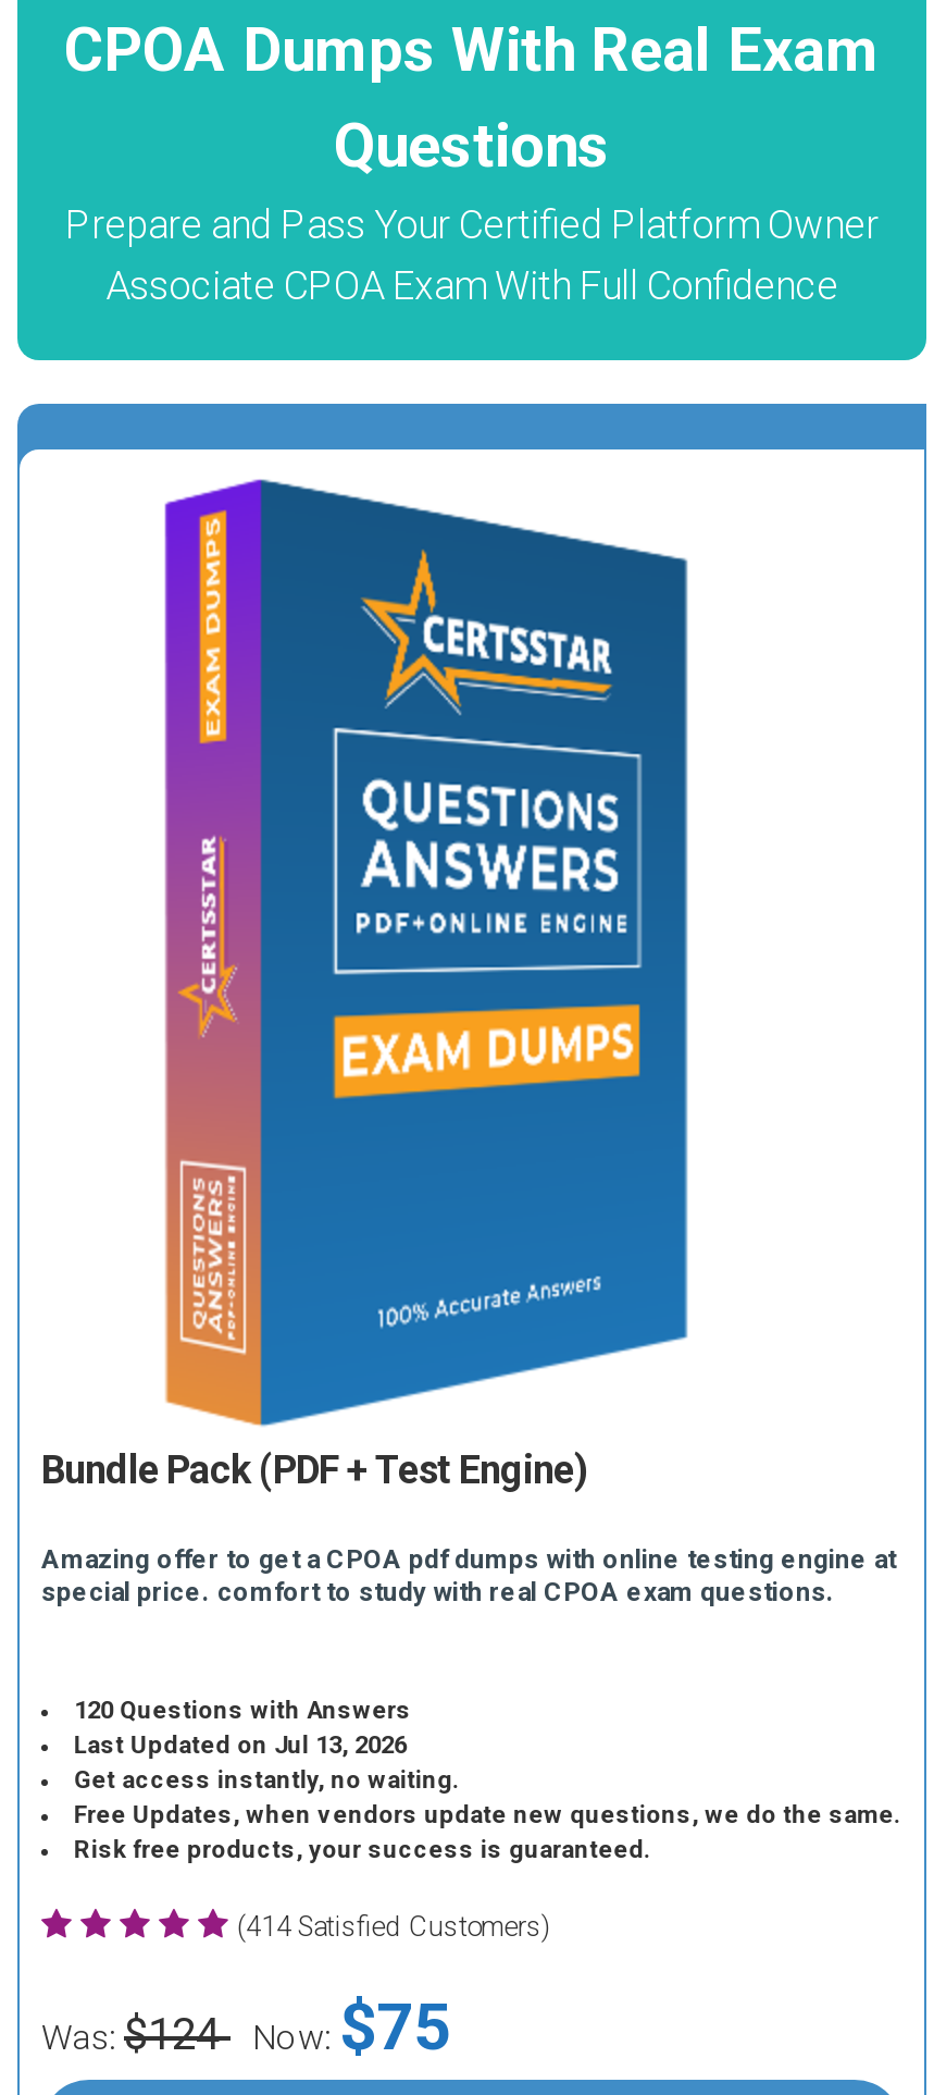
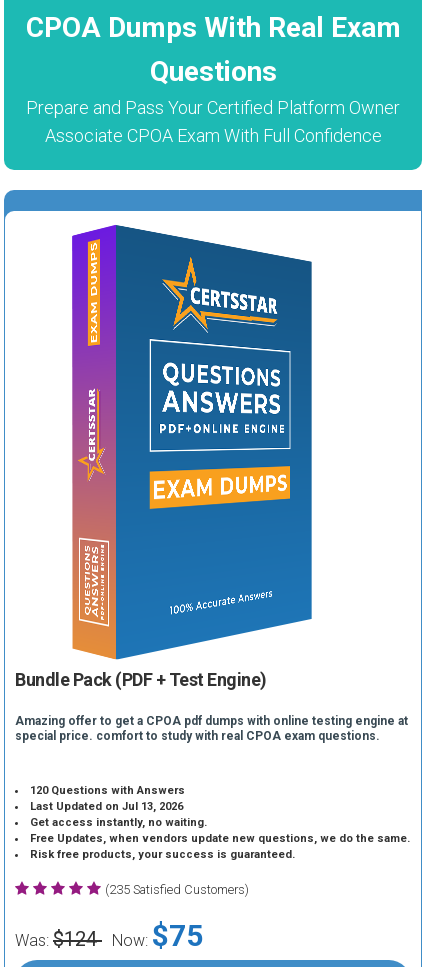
- (414 Satisfied Customers)
+ (235 Satisfied Customers)
